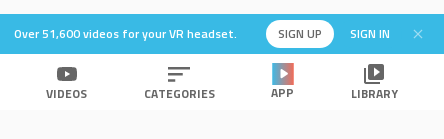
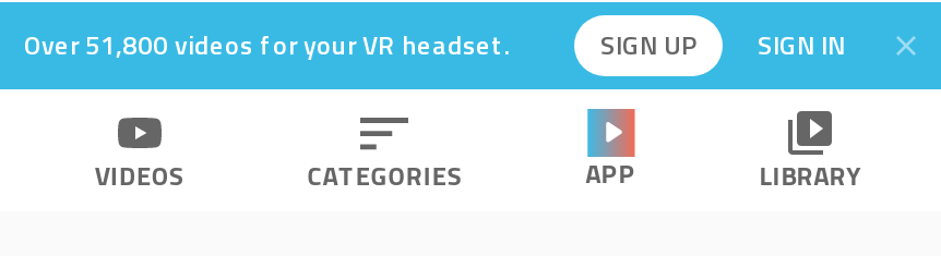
- Over 51,600 videos for your VR headset.
+ Over 51,800 videos for your VR headset.
